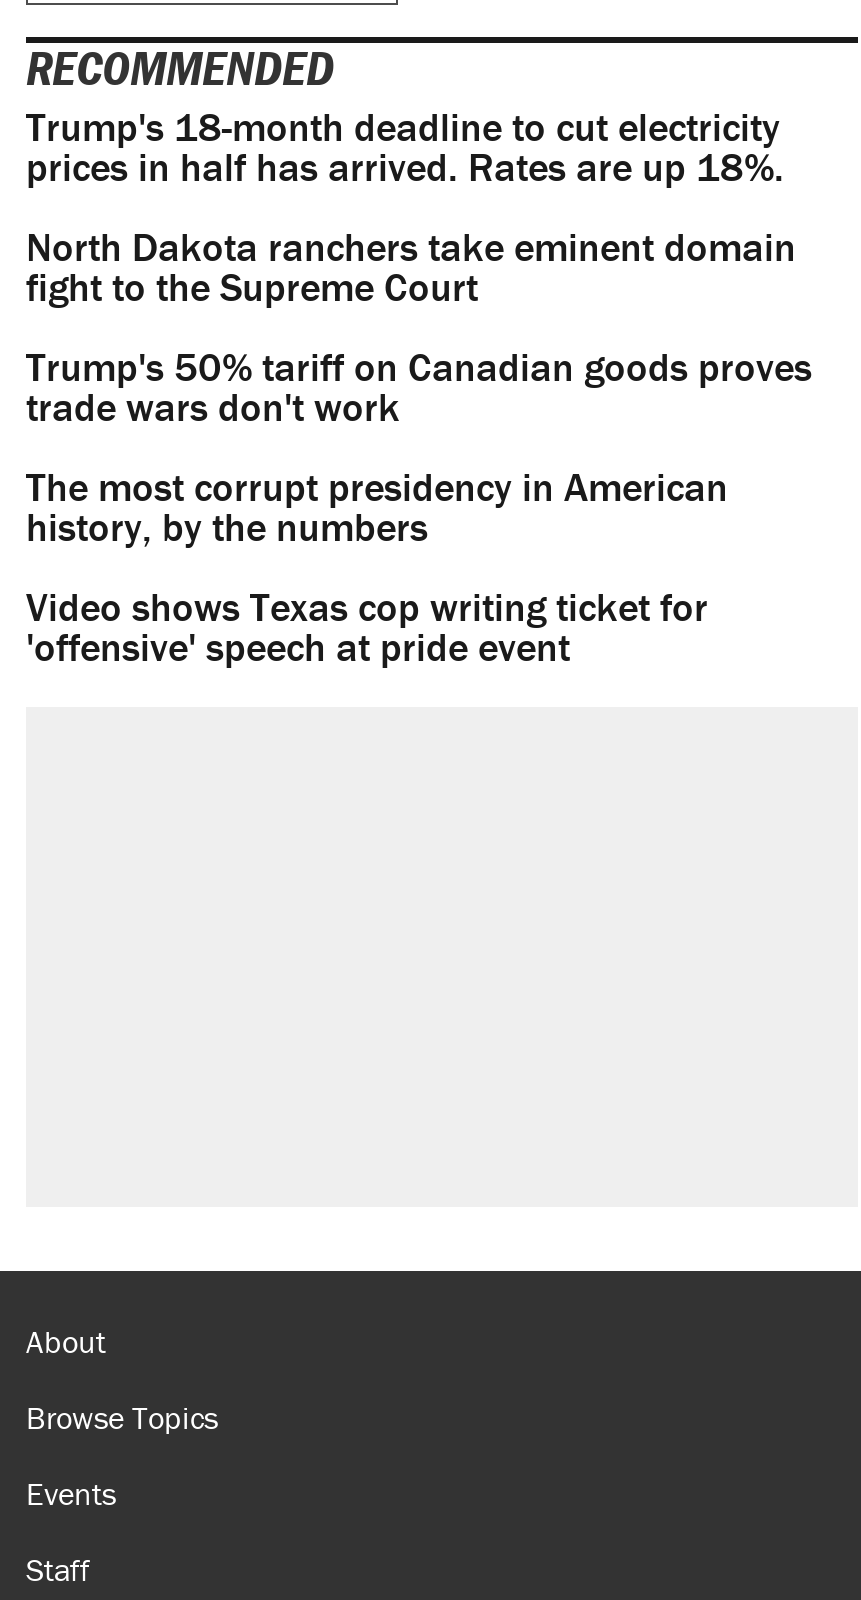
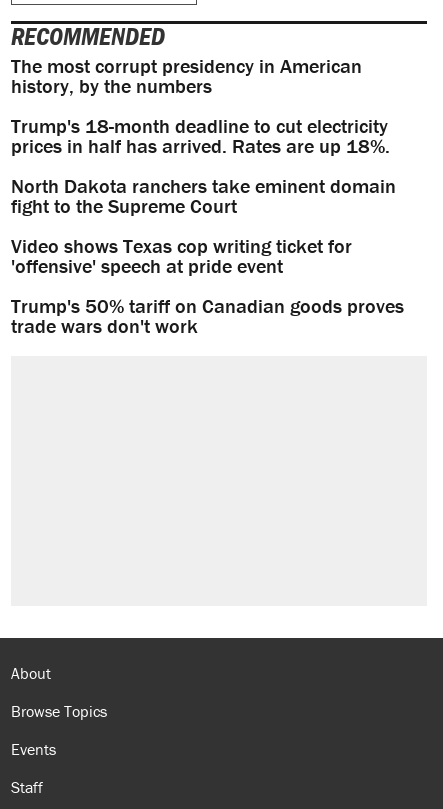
moved down: Trump's 18-month deadline to cut electricity | prices in half has arrived. Rates are up 18%. | North Dakota ranchers take eminent domain | fight to the Supreme Court

moved down: Trump's 50% tariff on Canadian goods proves | trade wars don't work

moved up: The most corrupt presidency in American | history, by the numbers

moved up: Video shows Texas cop writing ticket for | 'offensive' speech at pride event
